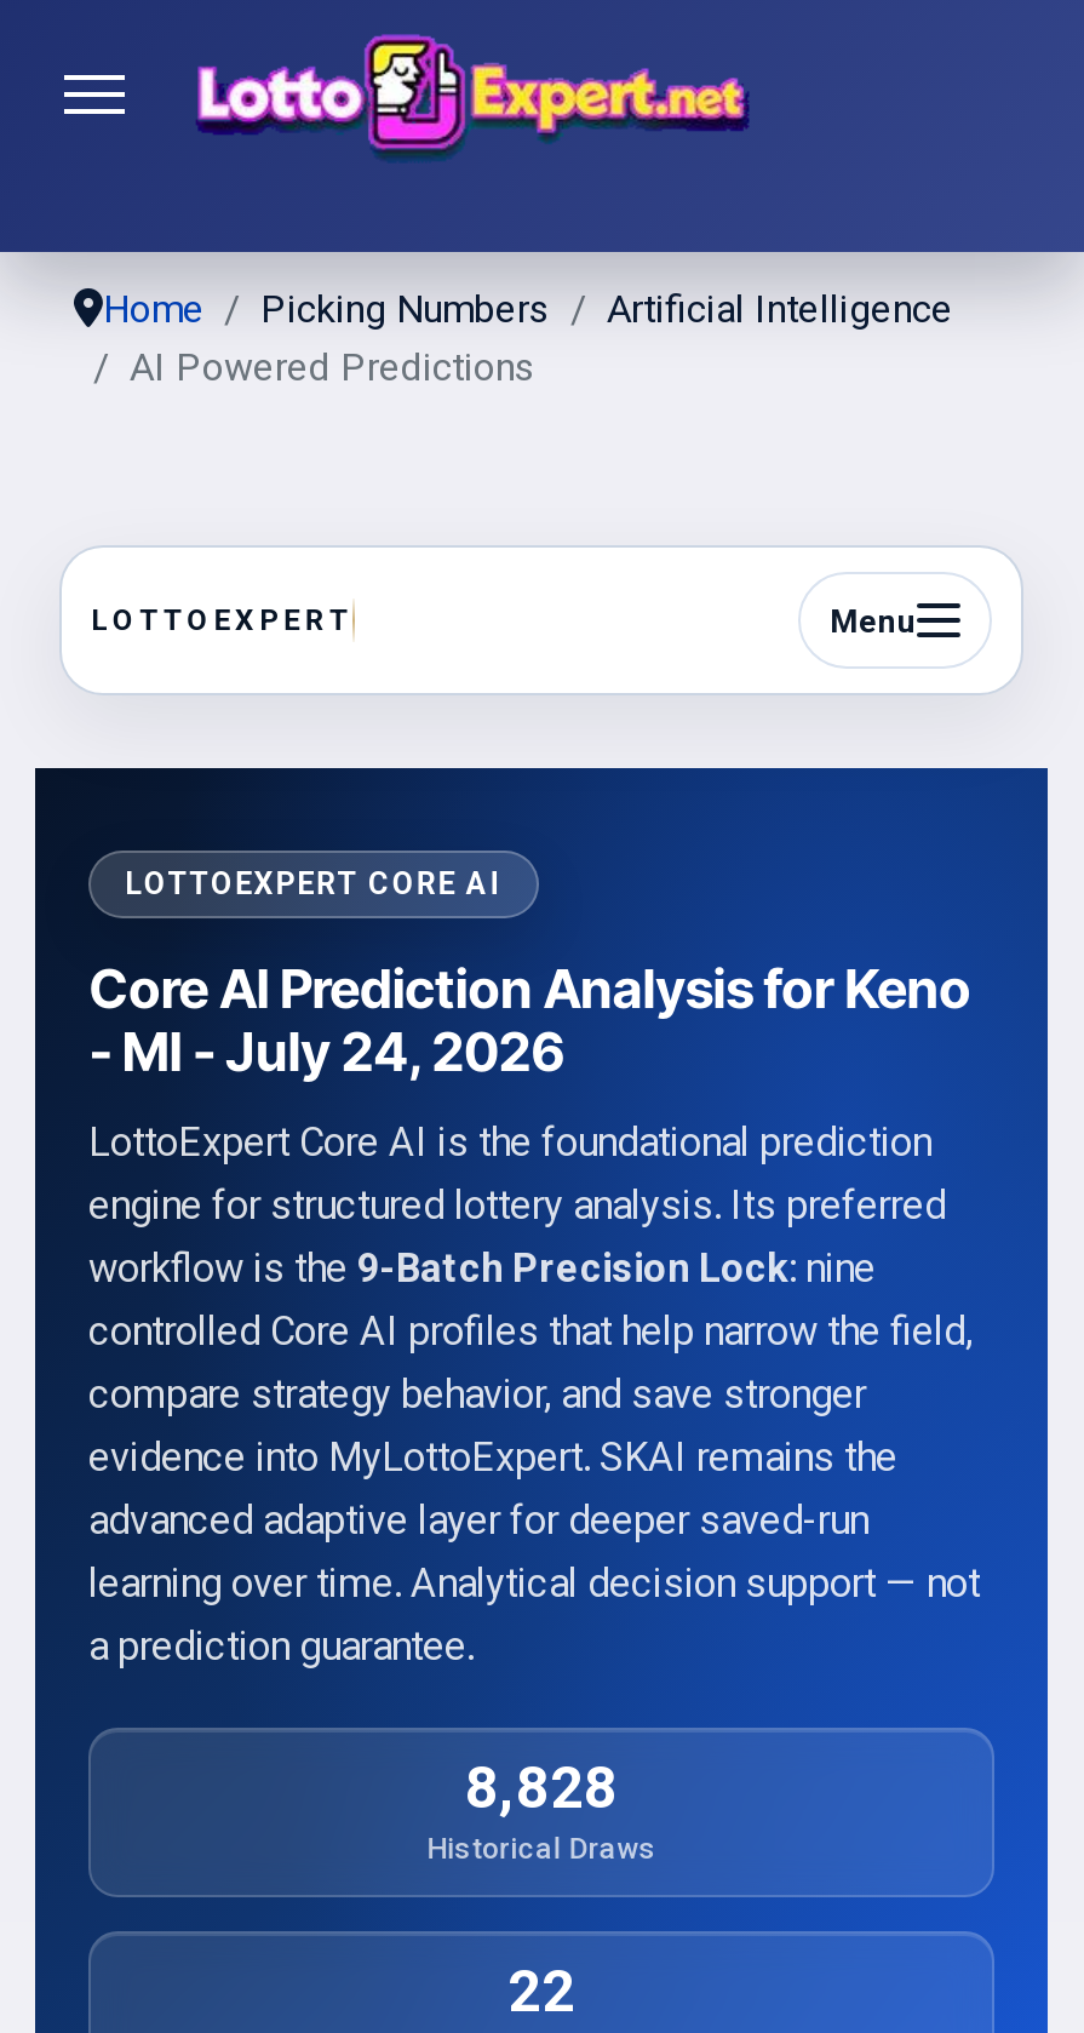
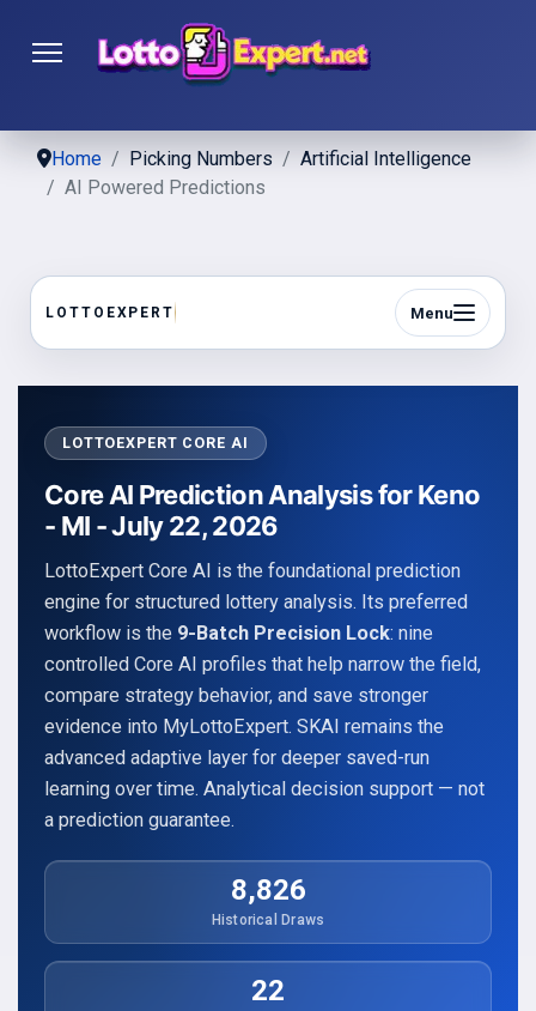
- - MI - July 24, 2026
+ - MI - July 22, 2026

- 8,828
+ 8,826
